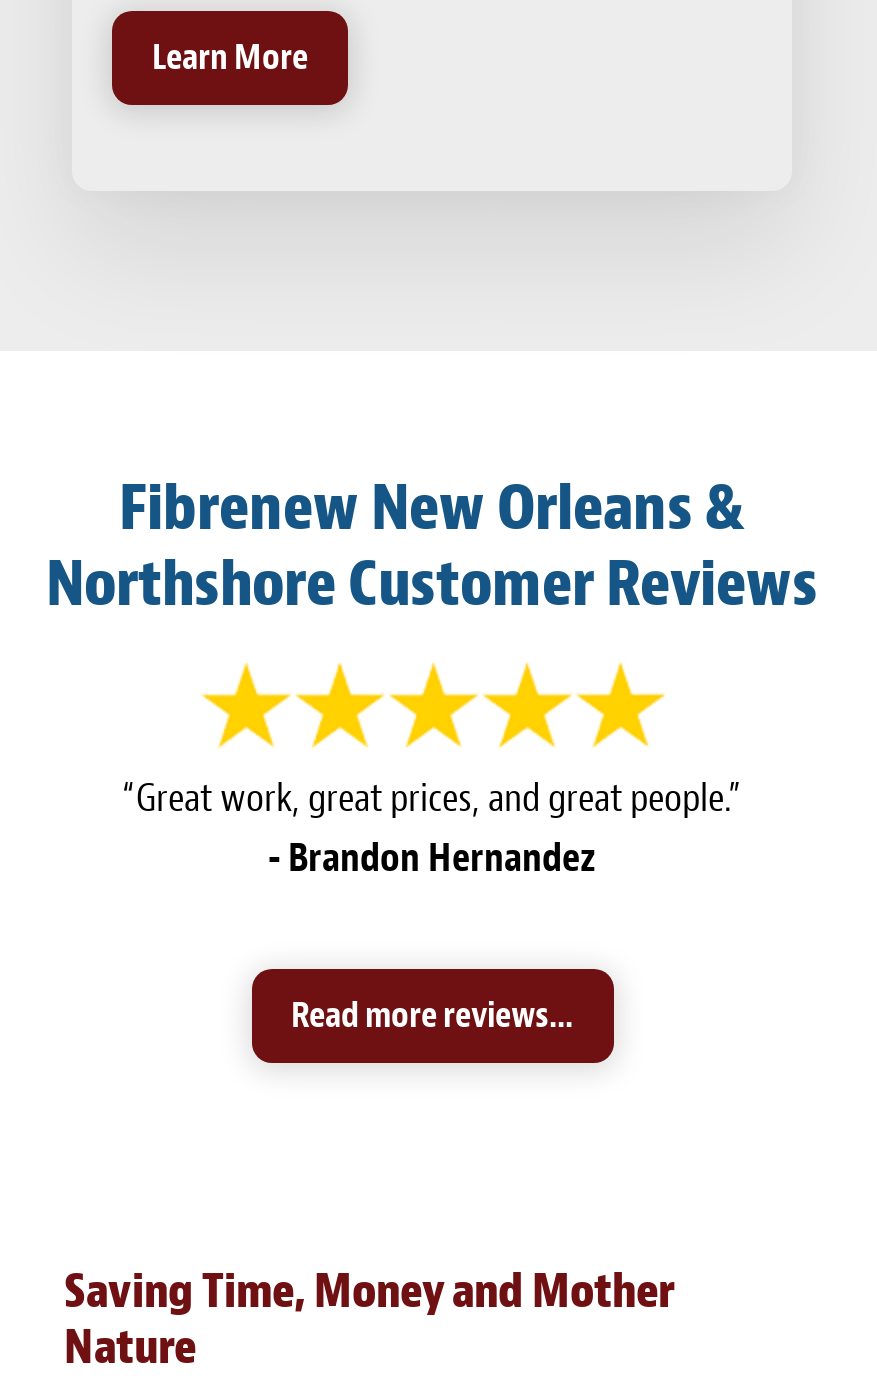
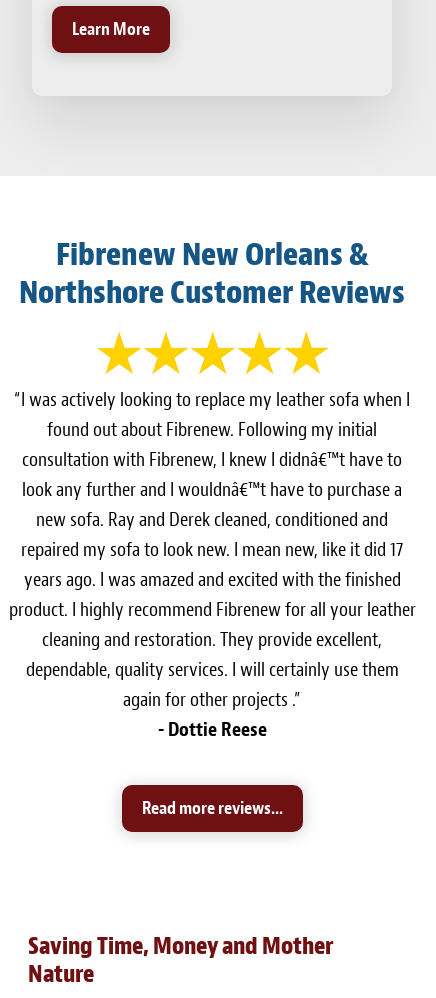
- “Great work, great prices, and great people.”
- - Brandon Hernandez
+ “I was actively looking to replace my leather sofa when I
+ found out about Fibrenew. Following my initial
+ consultation with Fibrenew, I knew I didnâ€™t have to
+ look any further and I wouldnâ€™t have to purchase a
+ new sofa. Ray and Derek cleaned, conditioned and
+ repaired my sofa to look new. I mean new, like it did 17
+ years ago. I was amazed and excited with the finished
+ product. I highly recommend Fibrenew for all your leather
+ cleaning and restoration. They provide excellent,
+ dependable, quality services. I will certainly use them
+ again for other projects .”
+ - Dottie Reese
